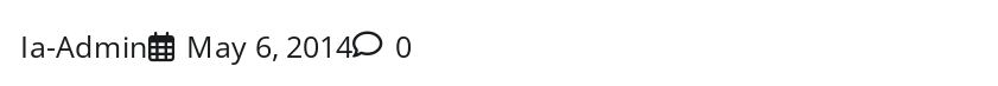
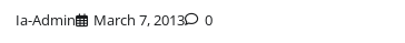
- Ia-Admin May 6, 2014 0
+ Ia-Admin March 7, 2013 0
